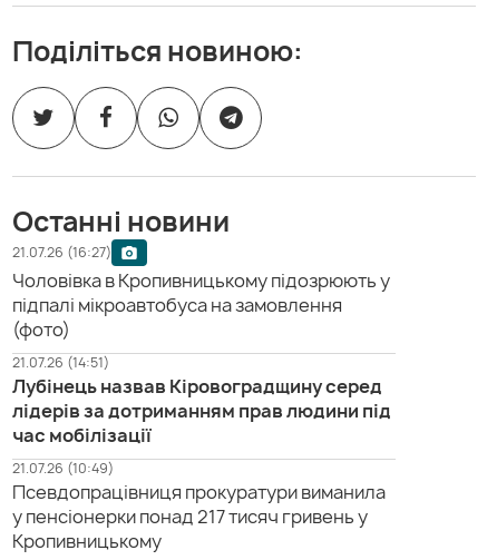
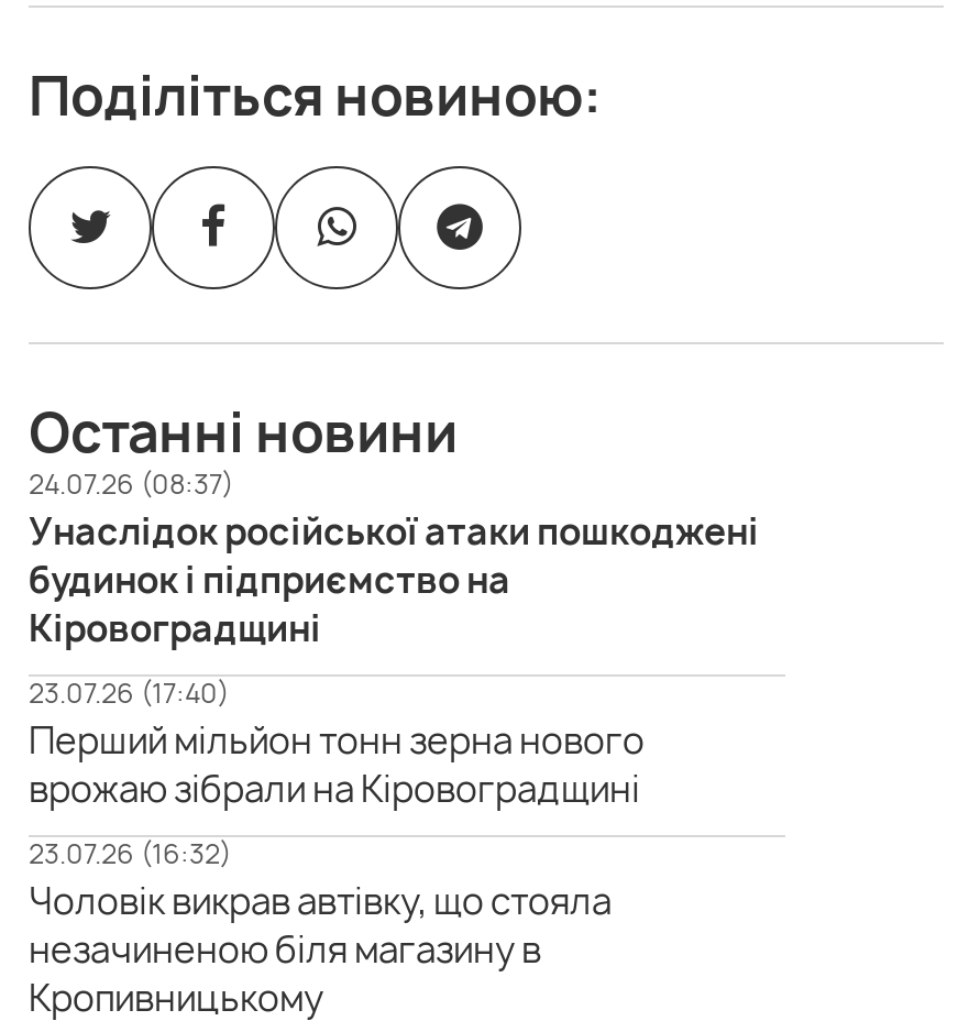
- 21.07.26 (16:27)
- Чоловівка в Кропивницькому підозрюють у
- підпалі мікроавтобуса на замовлення
- (фото)
+ 24.07.26 (08:37)
+ Унаслідок російської атаки пошкоджені
+ будинок і підприємство на
+ Кіровоградщині

- 21.07.26 (14:51)
- Лубінець назвав Кіровоградщину серед
- лідерів за дотриманням прав людини під
- час мобілізації
+ 23.07.26 (17:40)
+ Перший мільйон тонн зерна нового
+ врожаю зібрали на Кіровоградщині

- 21.07.26 (10:49)
- Псевдопрацівниця прокуратури виманила
- у пенсіонерки понад 217 тисяч гривень у
+ 23.07.26 (16:32)
+ Чоловік викрав автівку, що стояла
+ незачиненою біля магазину в
